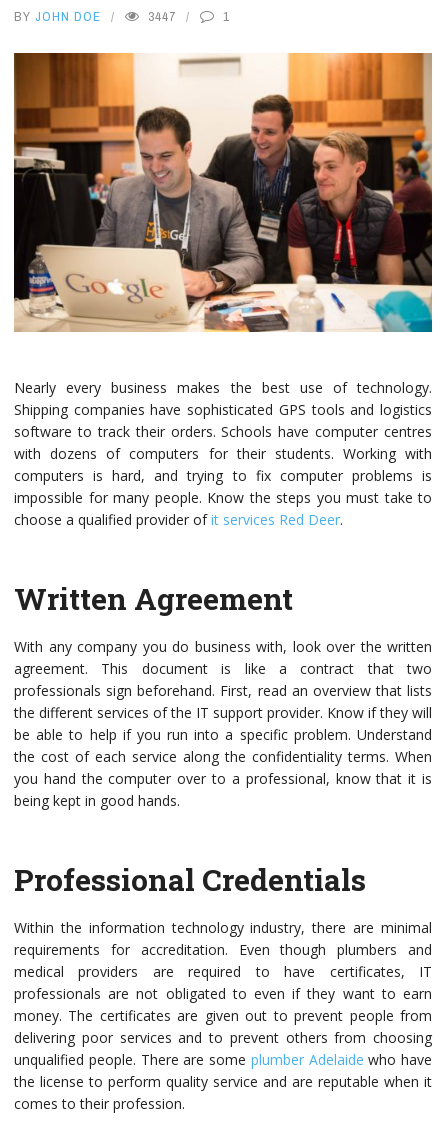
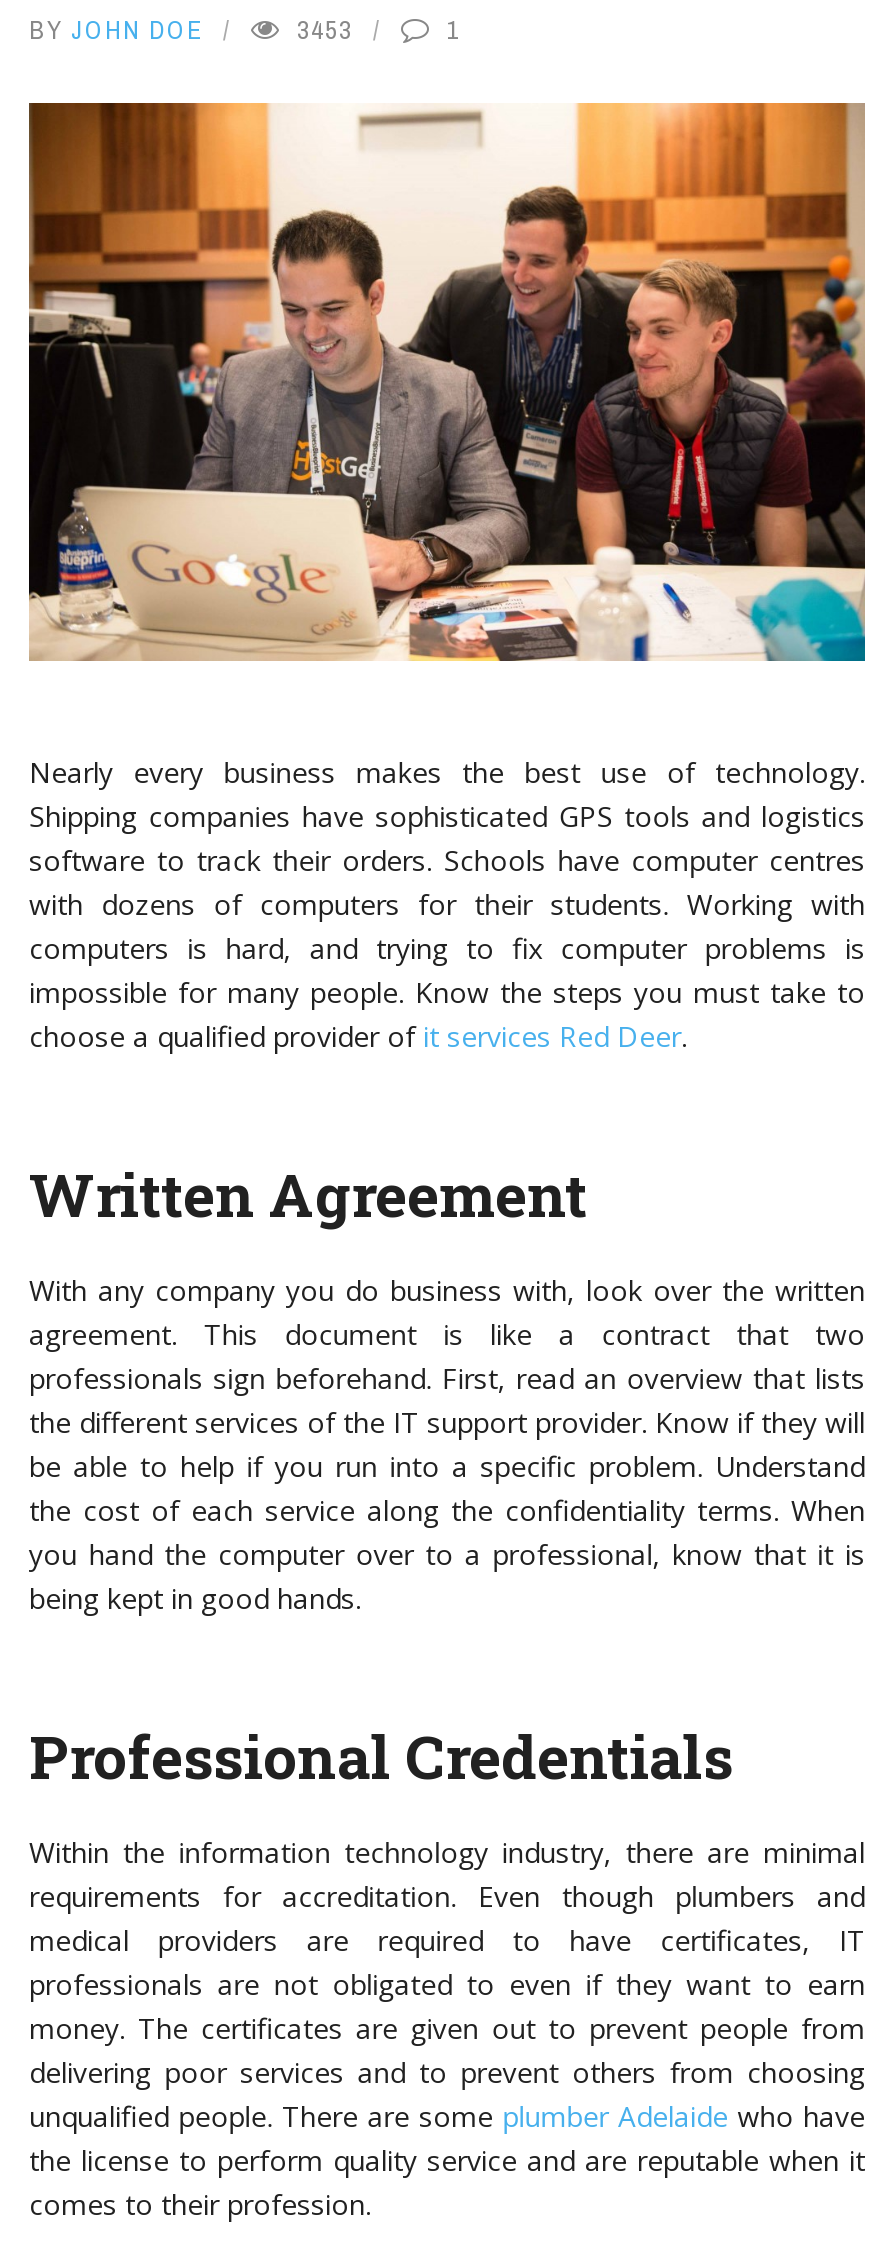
- 3447
+ 3453
